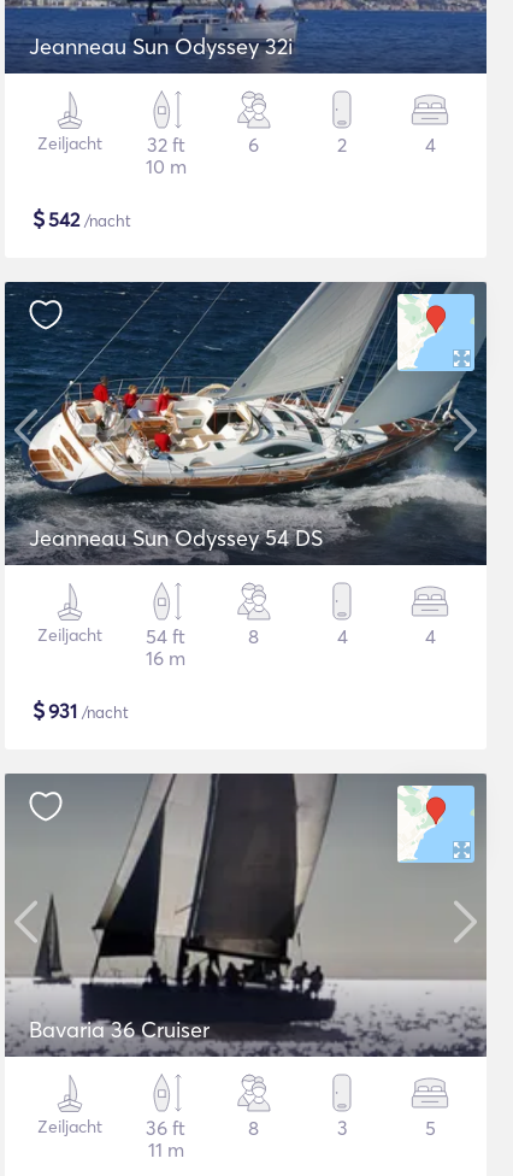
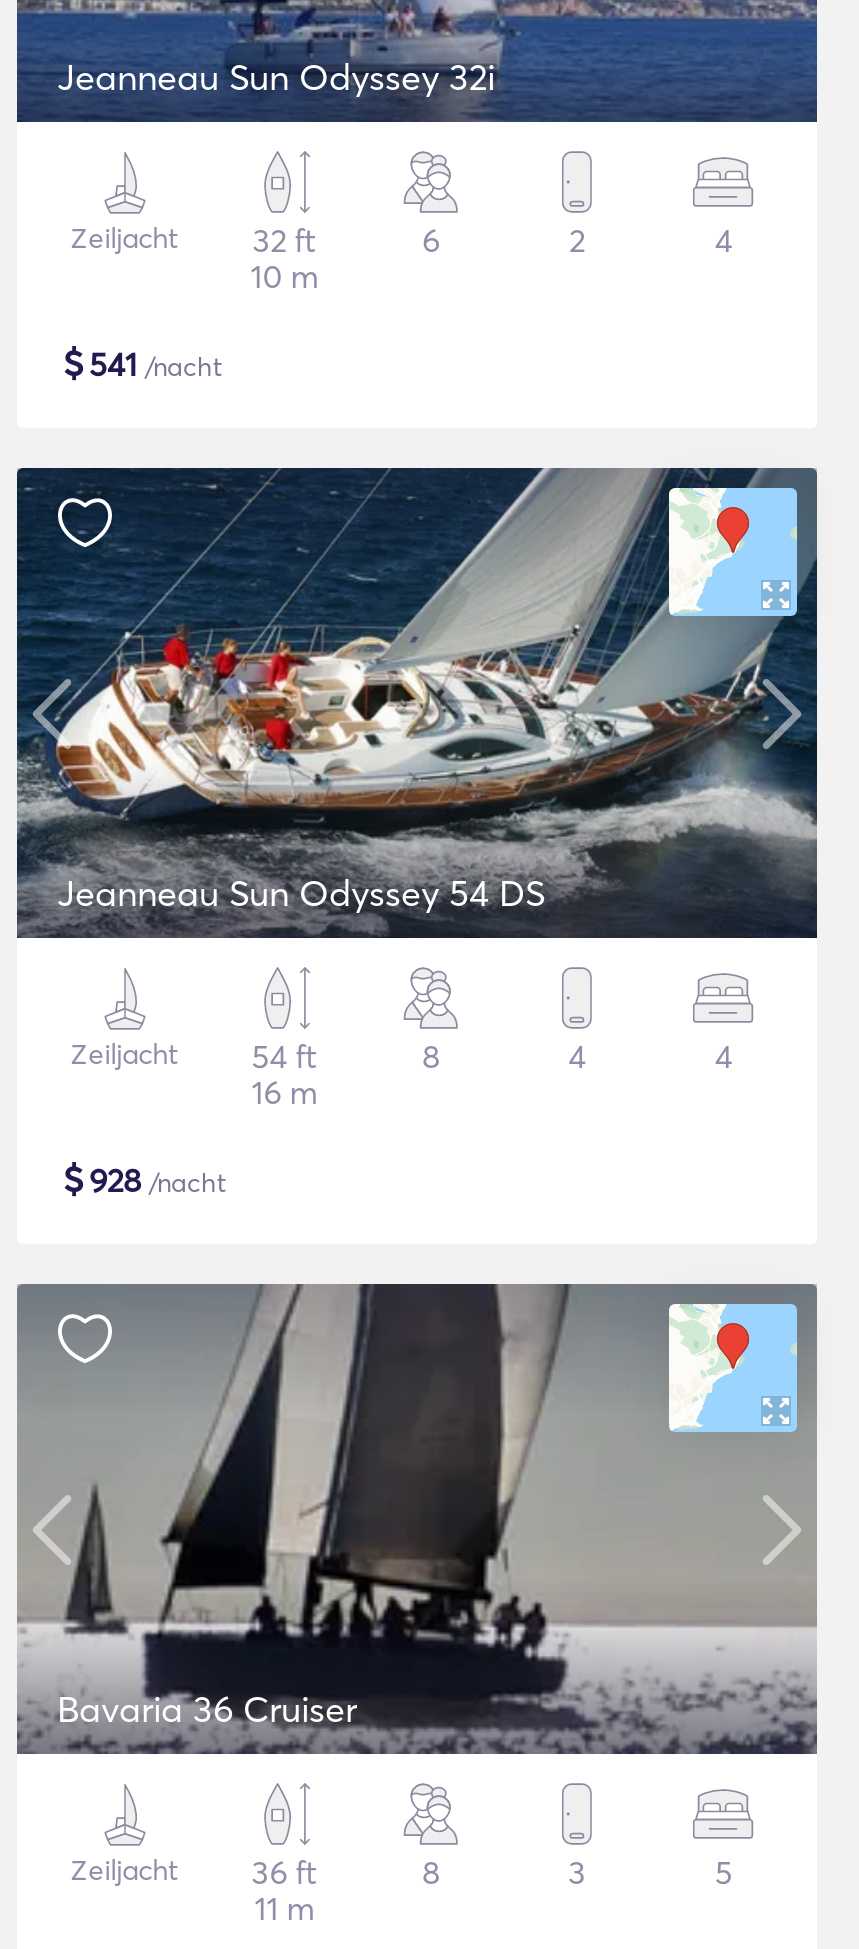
- $542 /nacht
+ $541 /nacht

- $931 /nacht
+ $928 /nacht
